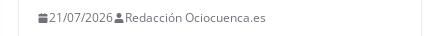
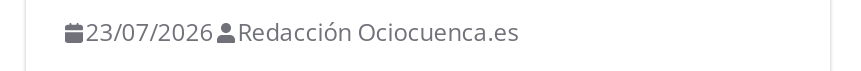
- 21/07/2026 Redacción Ociocuenca.es
+ 23/07/2026 Redacción Ociocuenca.es
